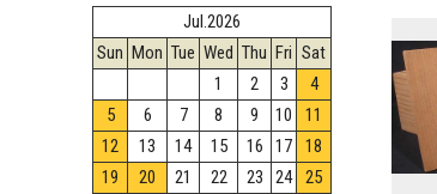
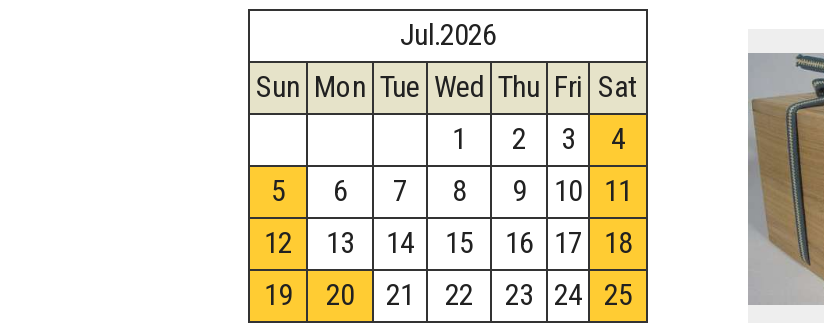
- [image]
+ [image]
